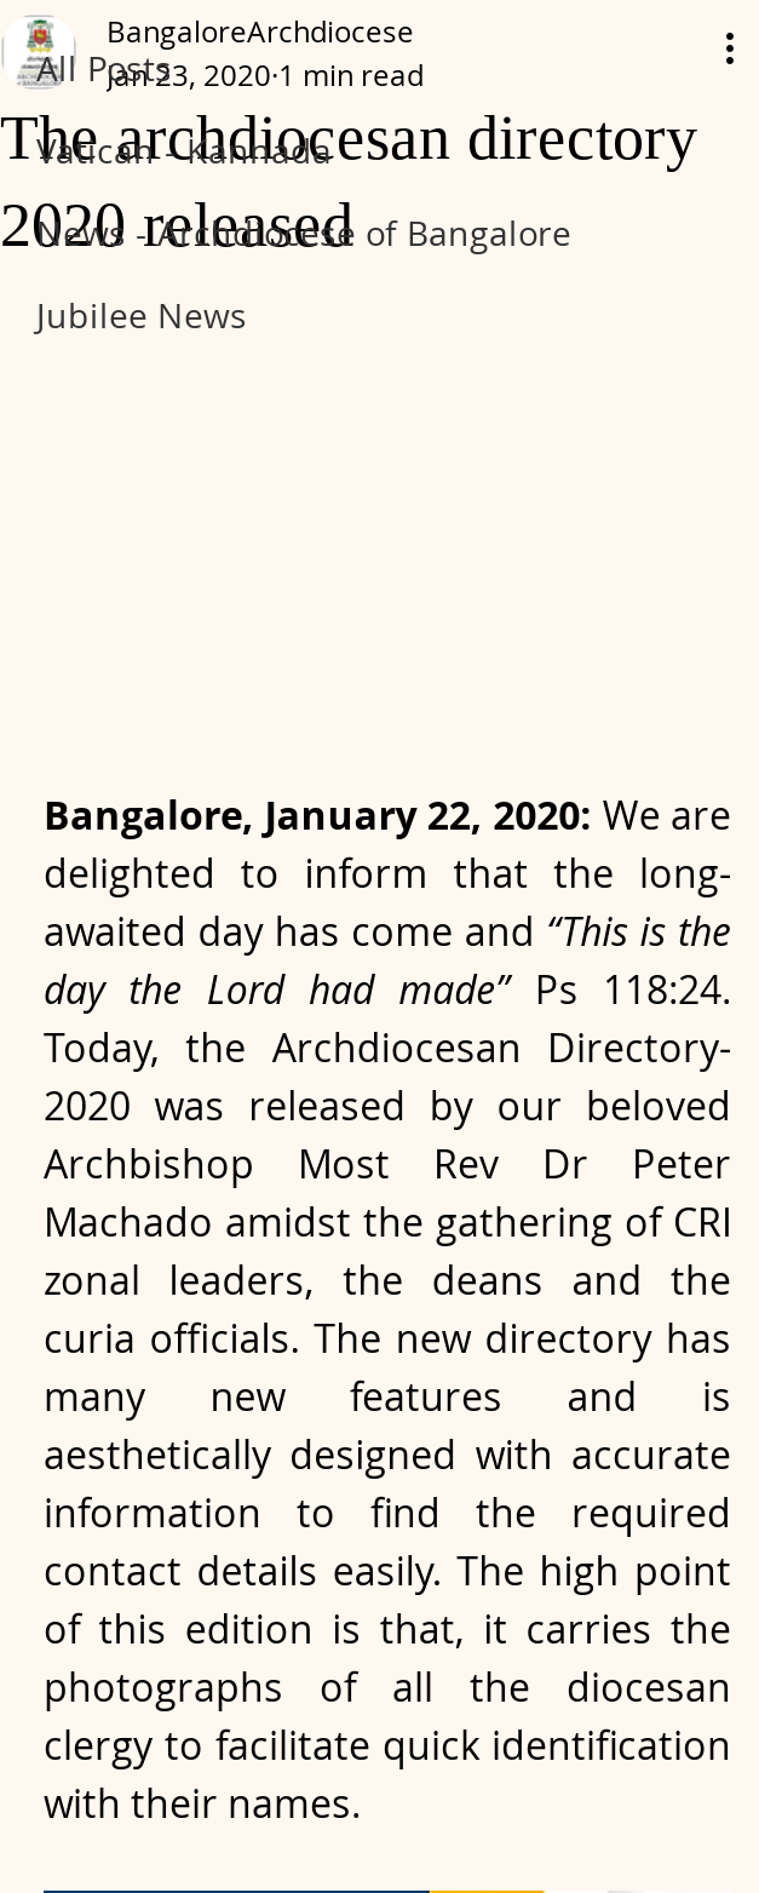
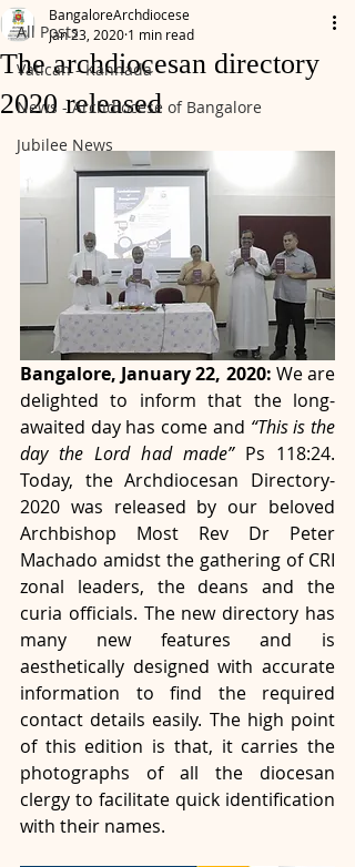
+ [image]
